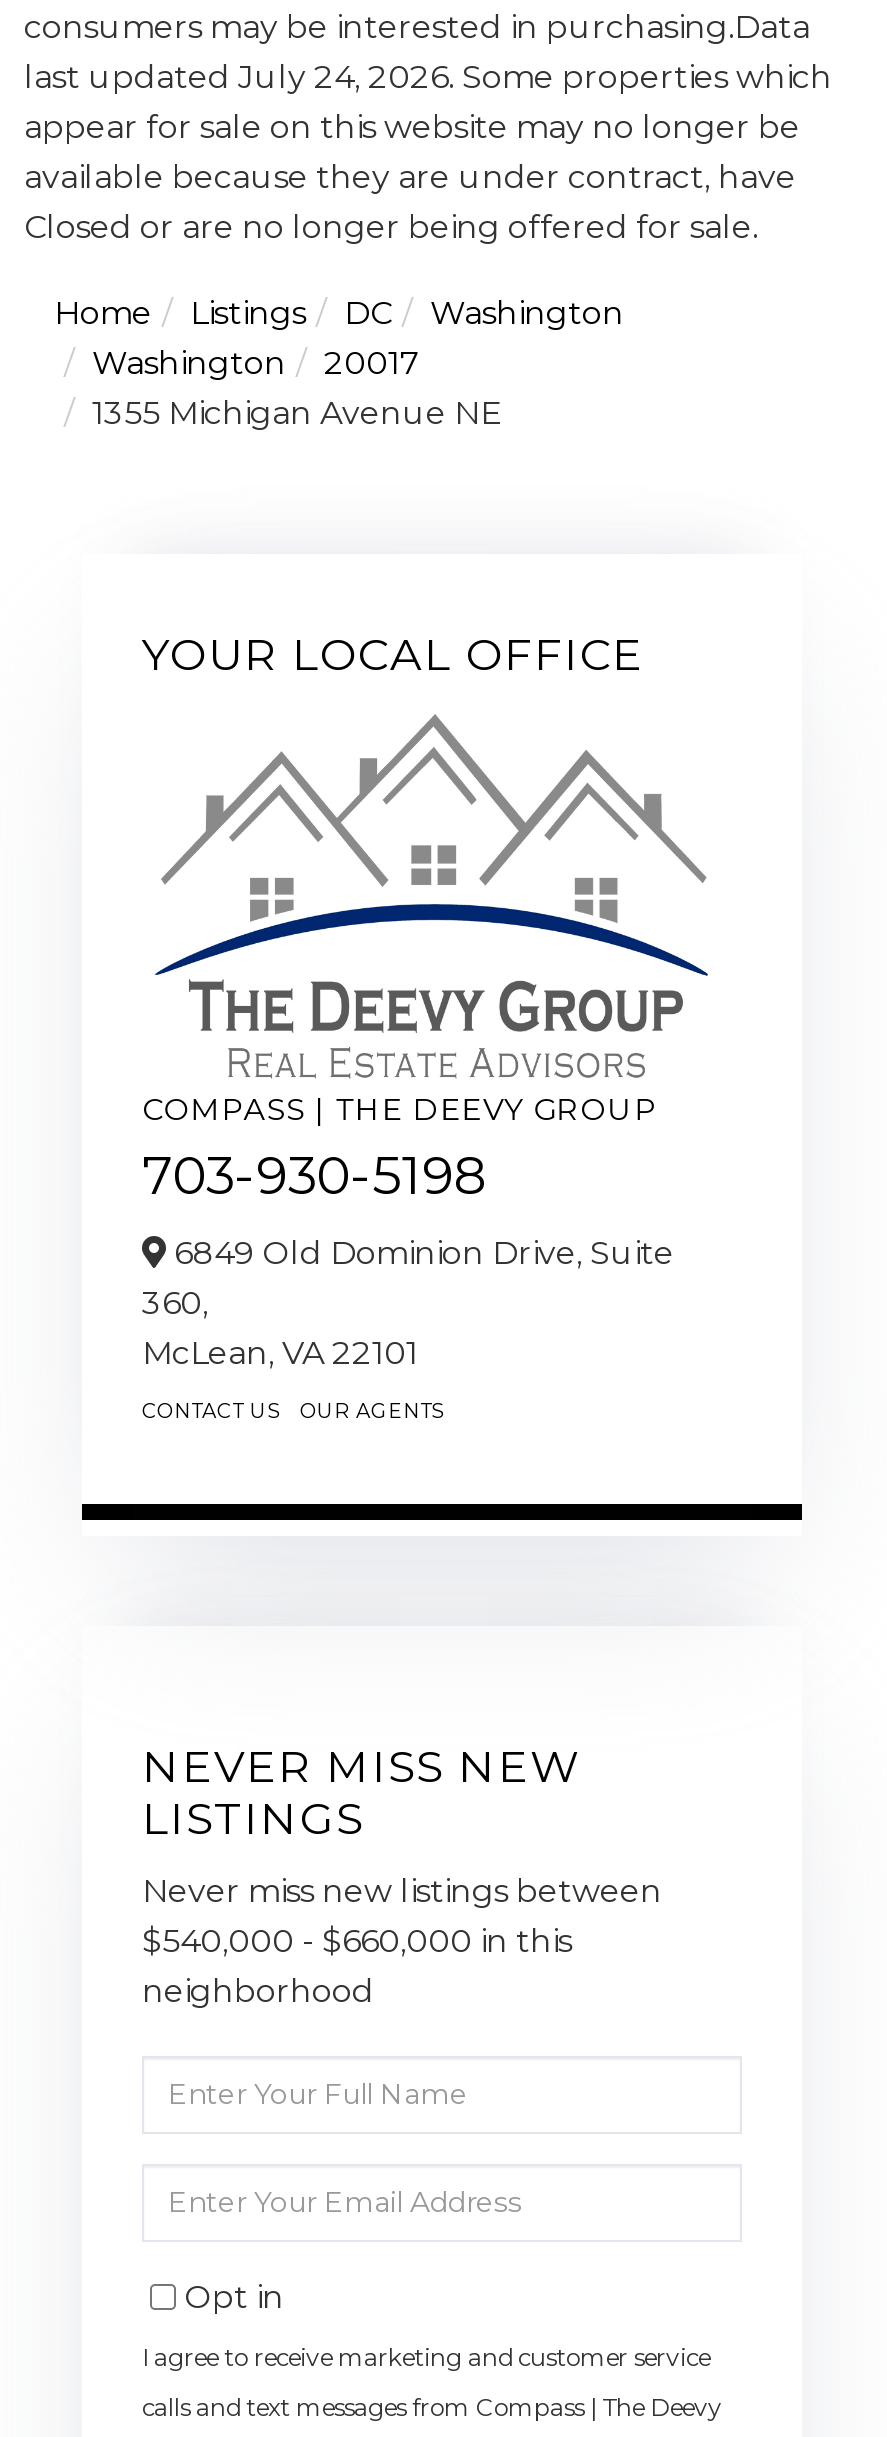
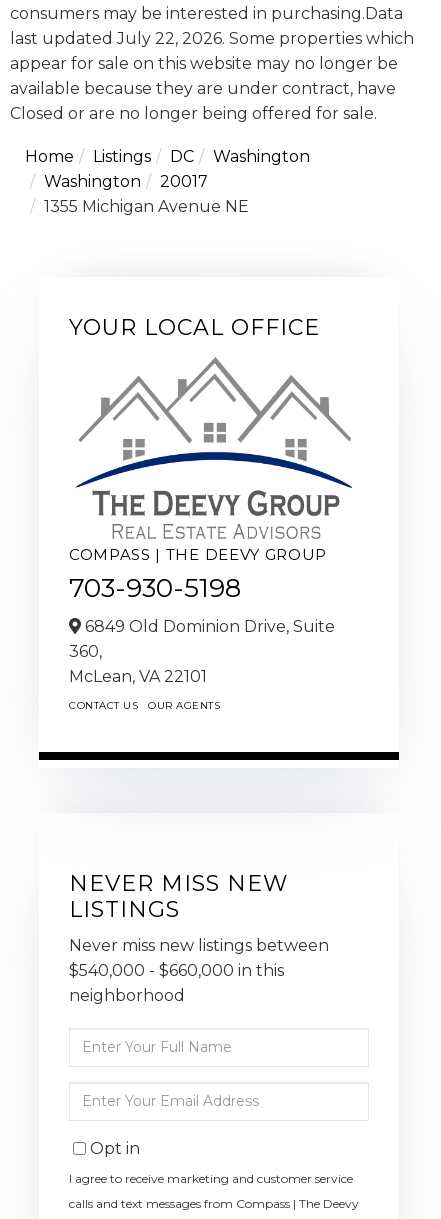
- last updated July 24, 2026. Some properties which
+ last updated July 22, 2026. Some properties which
